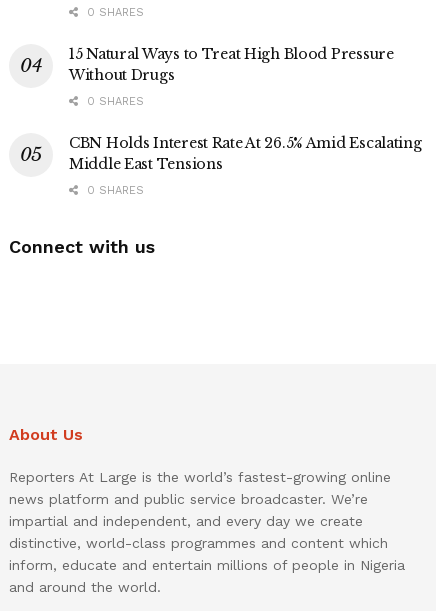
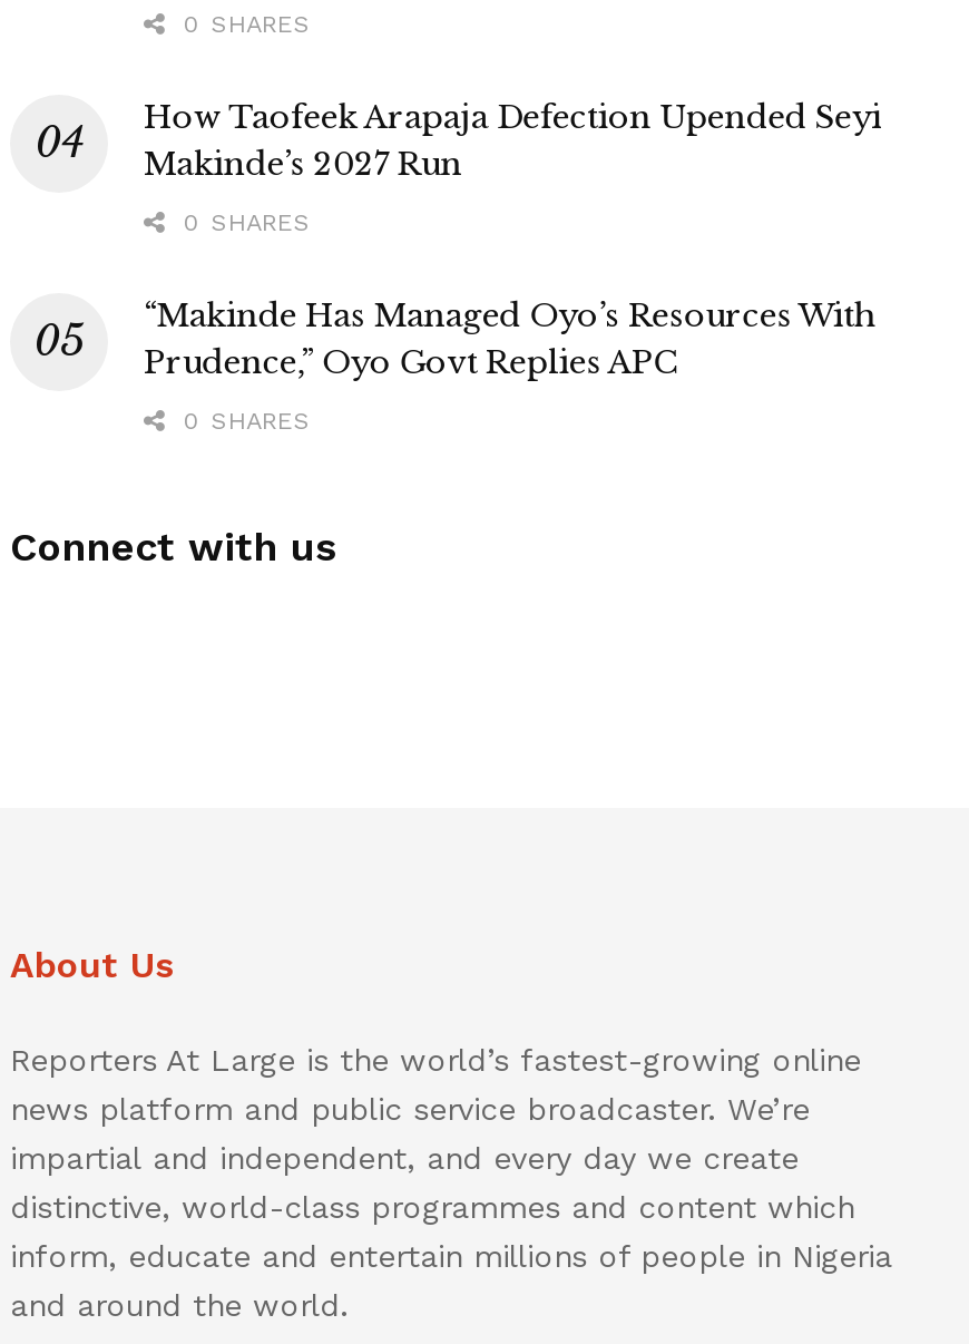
- 15 Natural Ways to Treat High Blood Pressure
- Without Drugs
+ How Taofeek Arapaja Defection Upended Seyi
+ Makinde’s 2027 Run

- CBN Holds Interest Rate At 26.5% Amid Escalating
- Middle East Tensions
+ “Makinde Has Managed Oyo’s Resources With
+ Prudence,” Oyo Govt Replies APC
